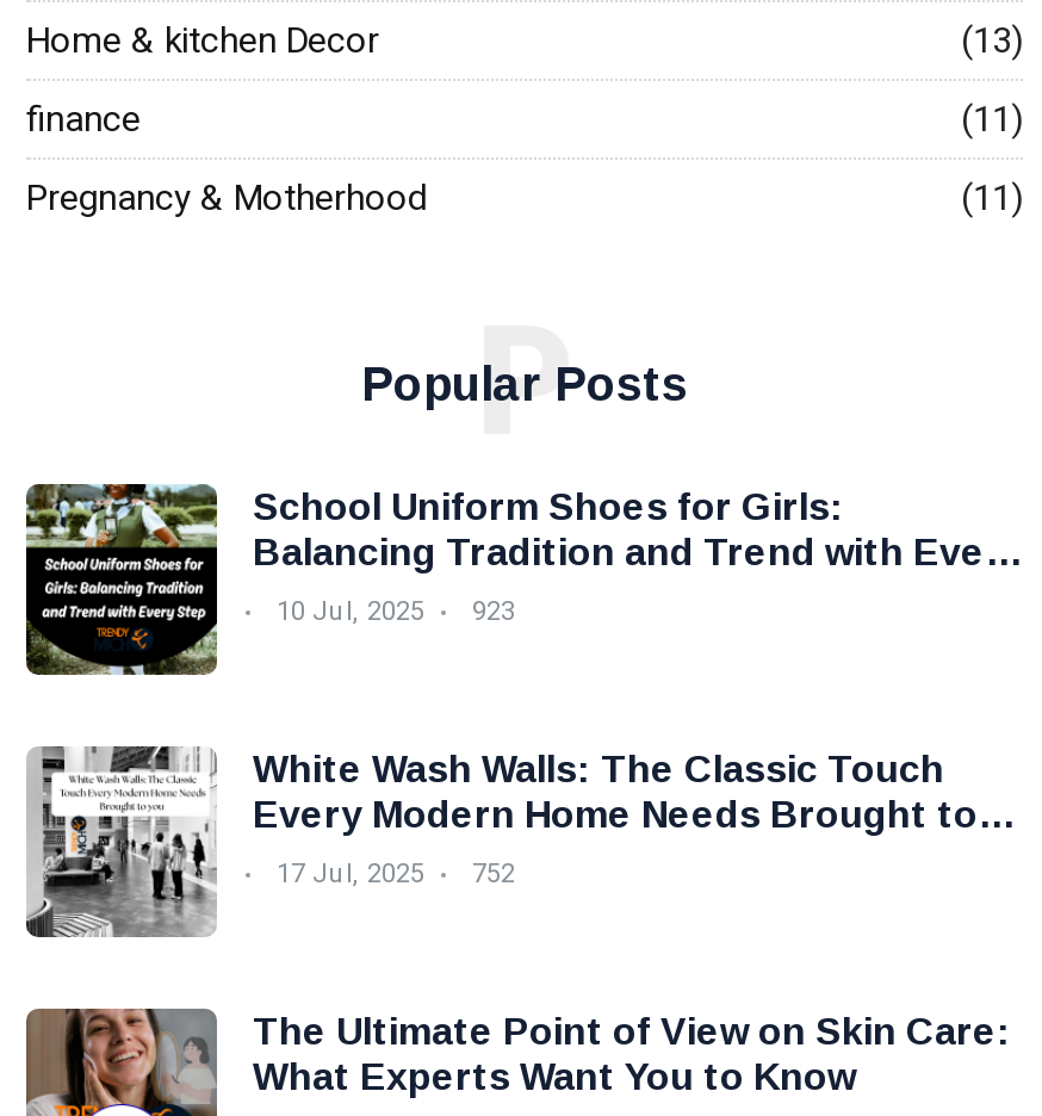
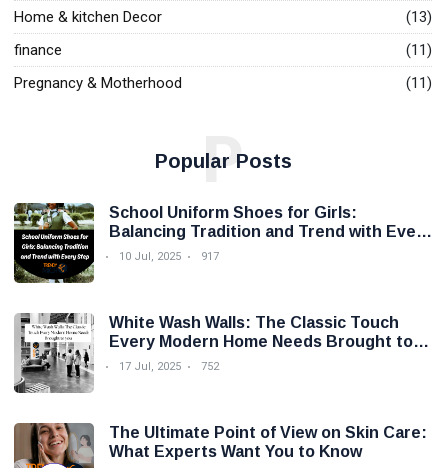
- 923
+ 917
